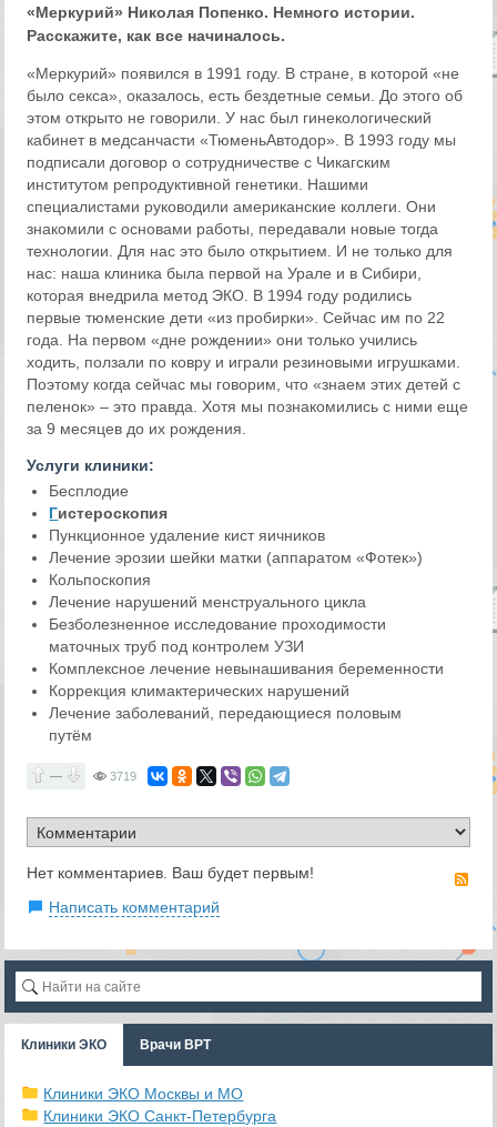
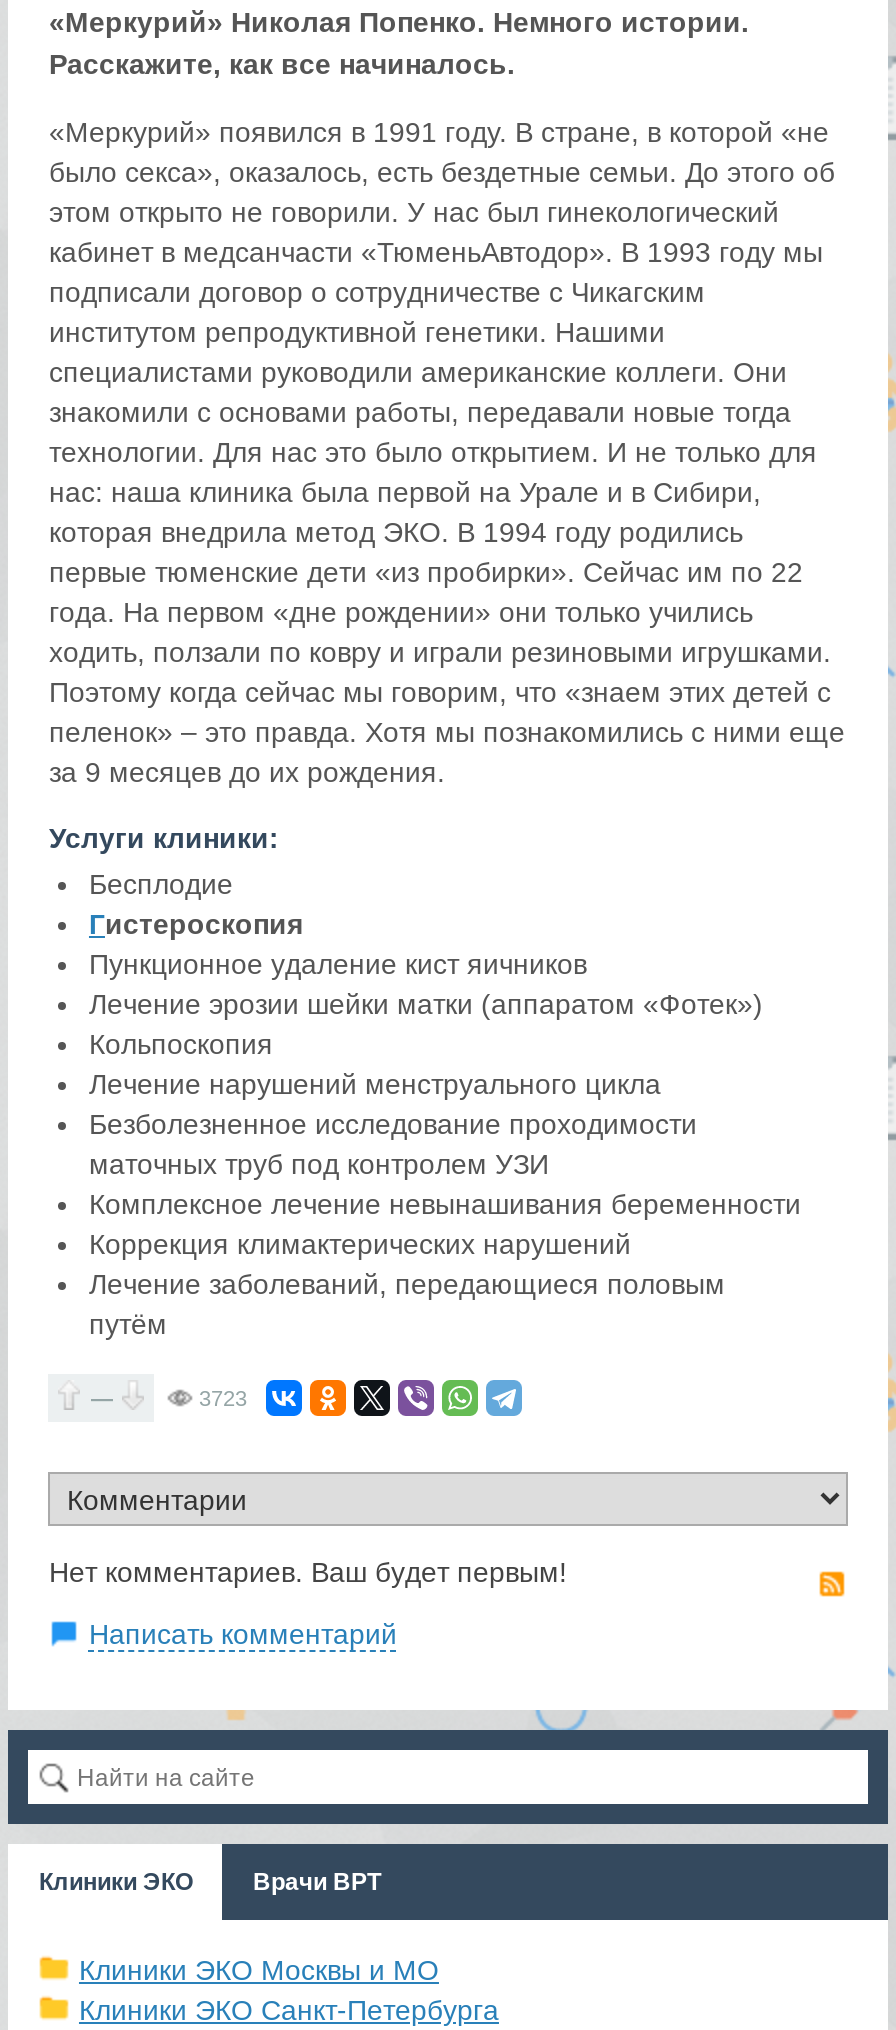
- 3719
+ 3723
